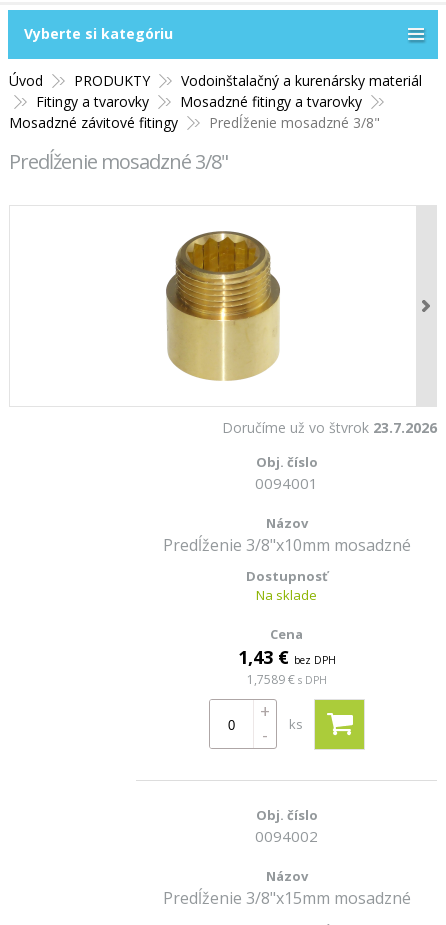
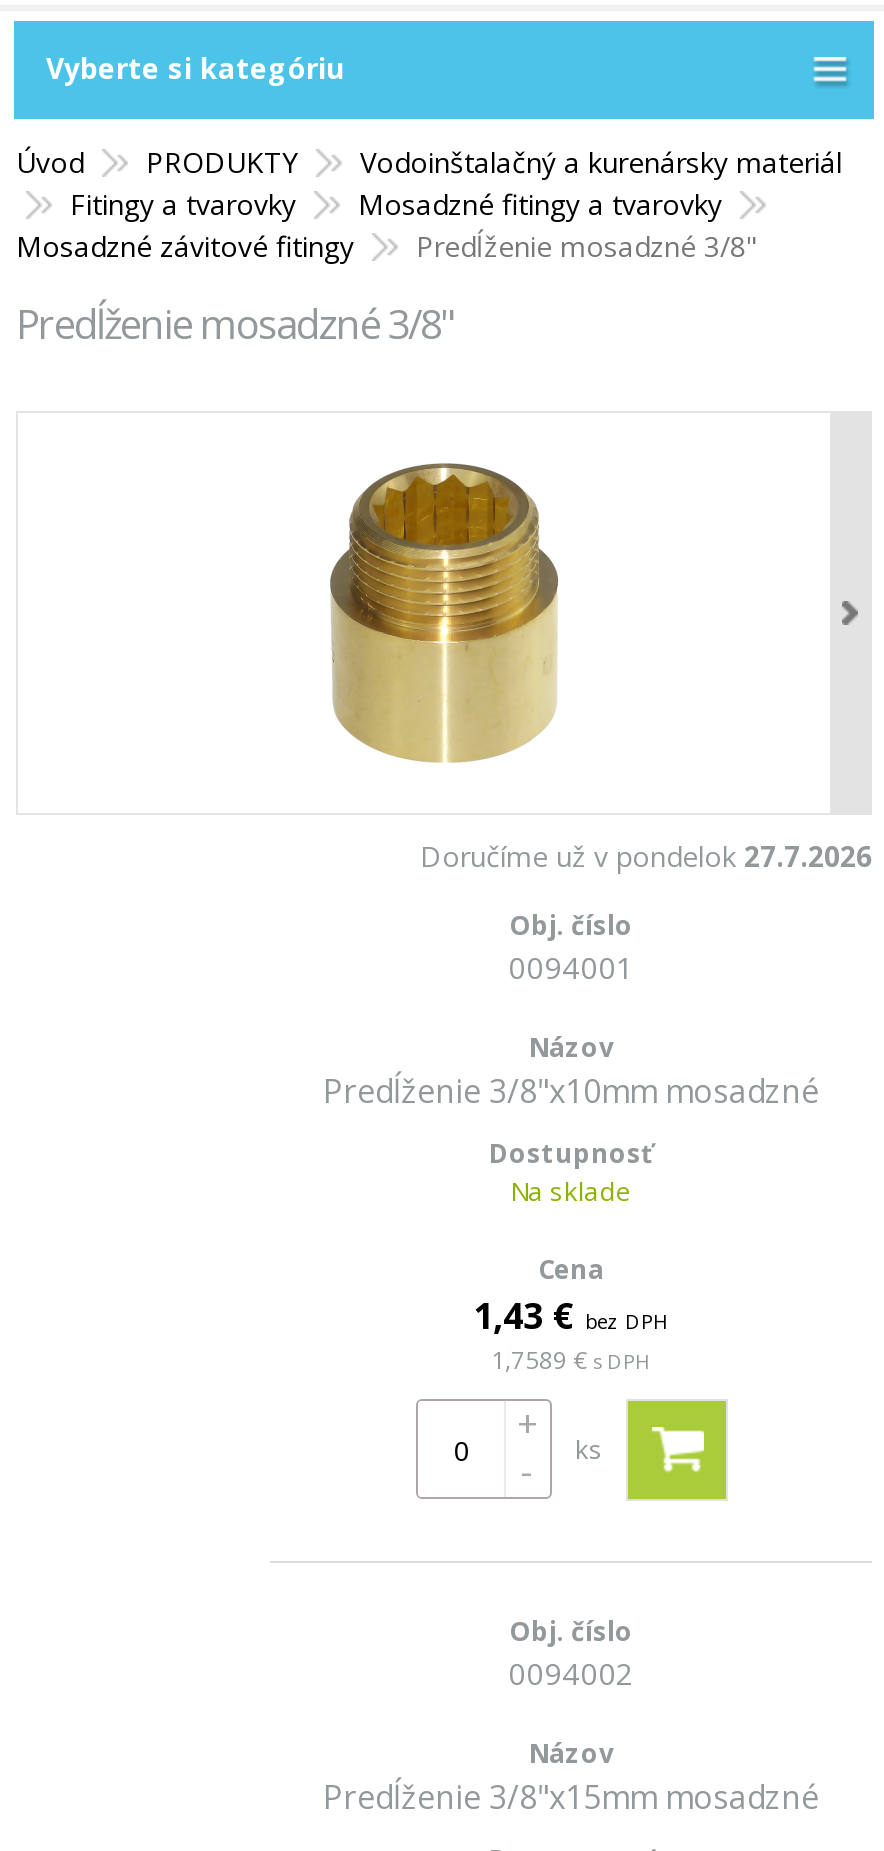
- Doručíme už vo štvrok 23.7.2026
+ Doručíme už v pondelok 27.7.2026
